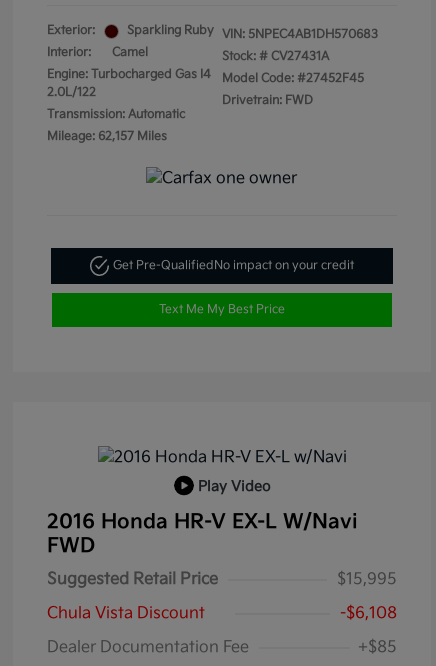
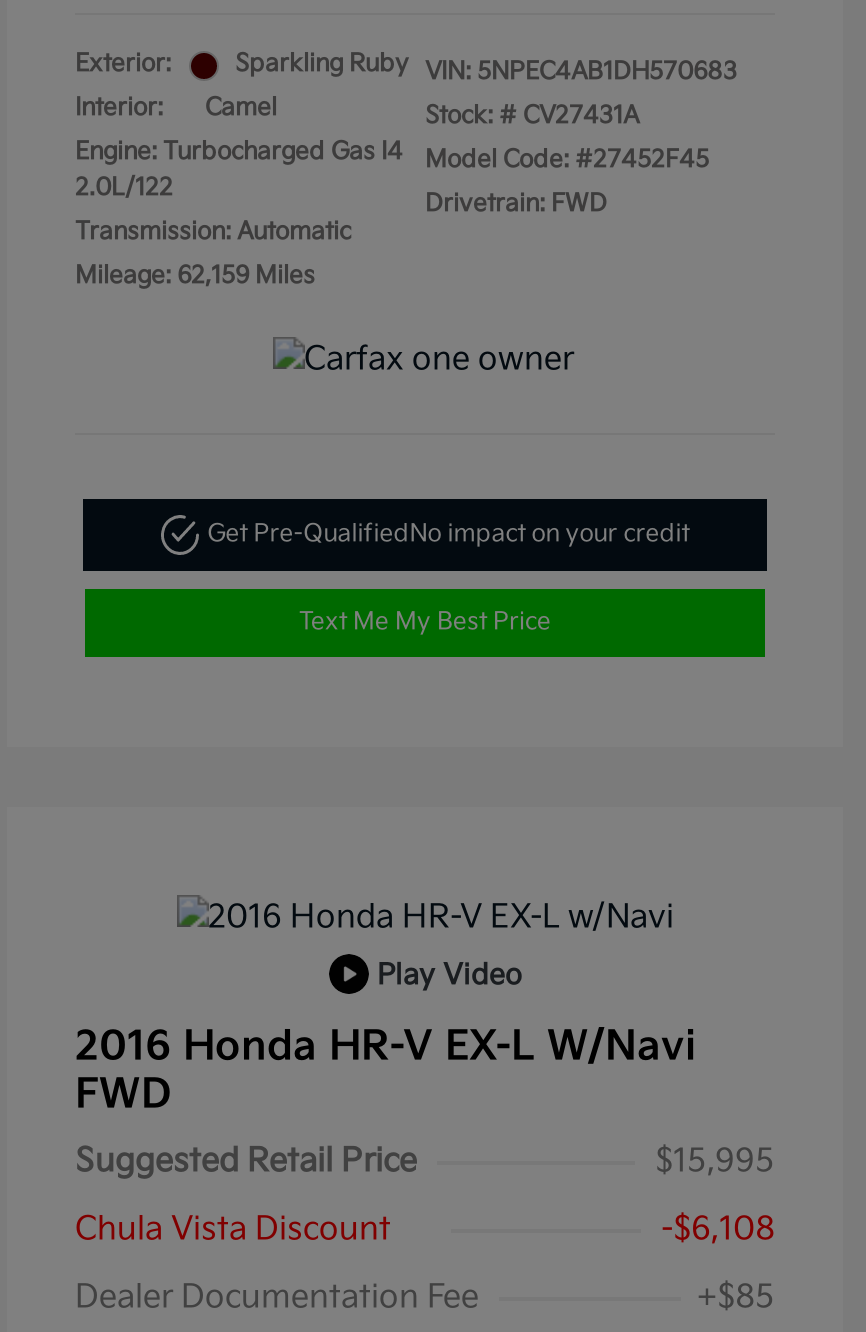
- Mileage: 62,157 Miles
+ Mileage: 62,159 Miles
